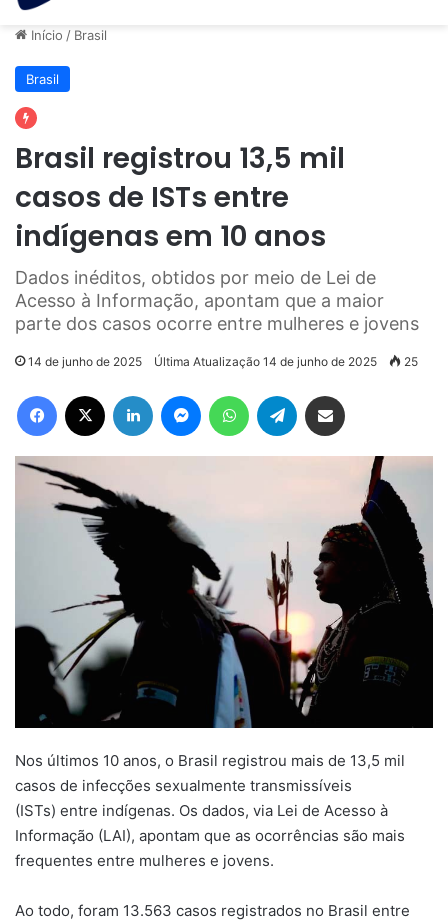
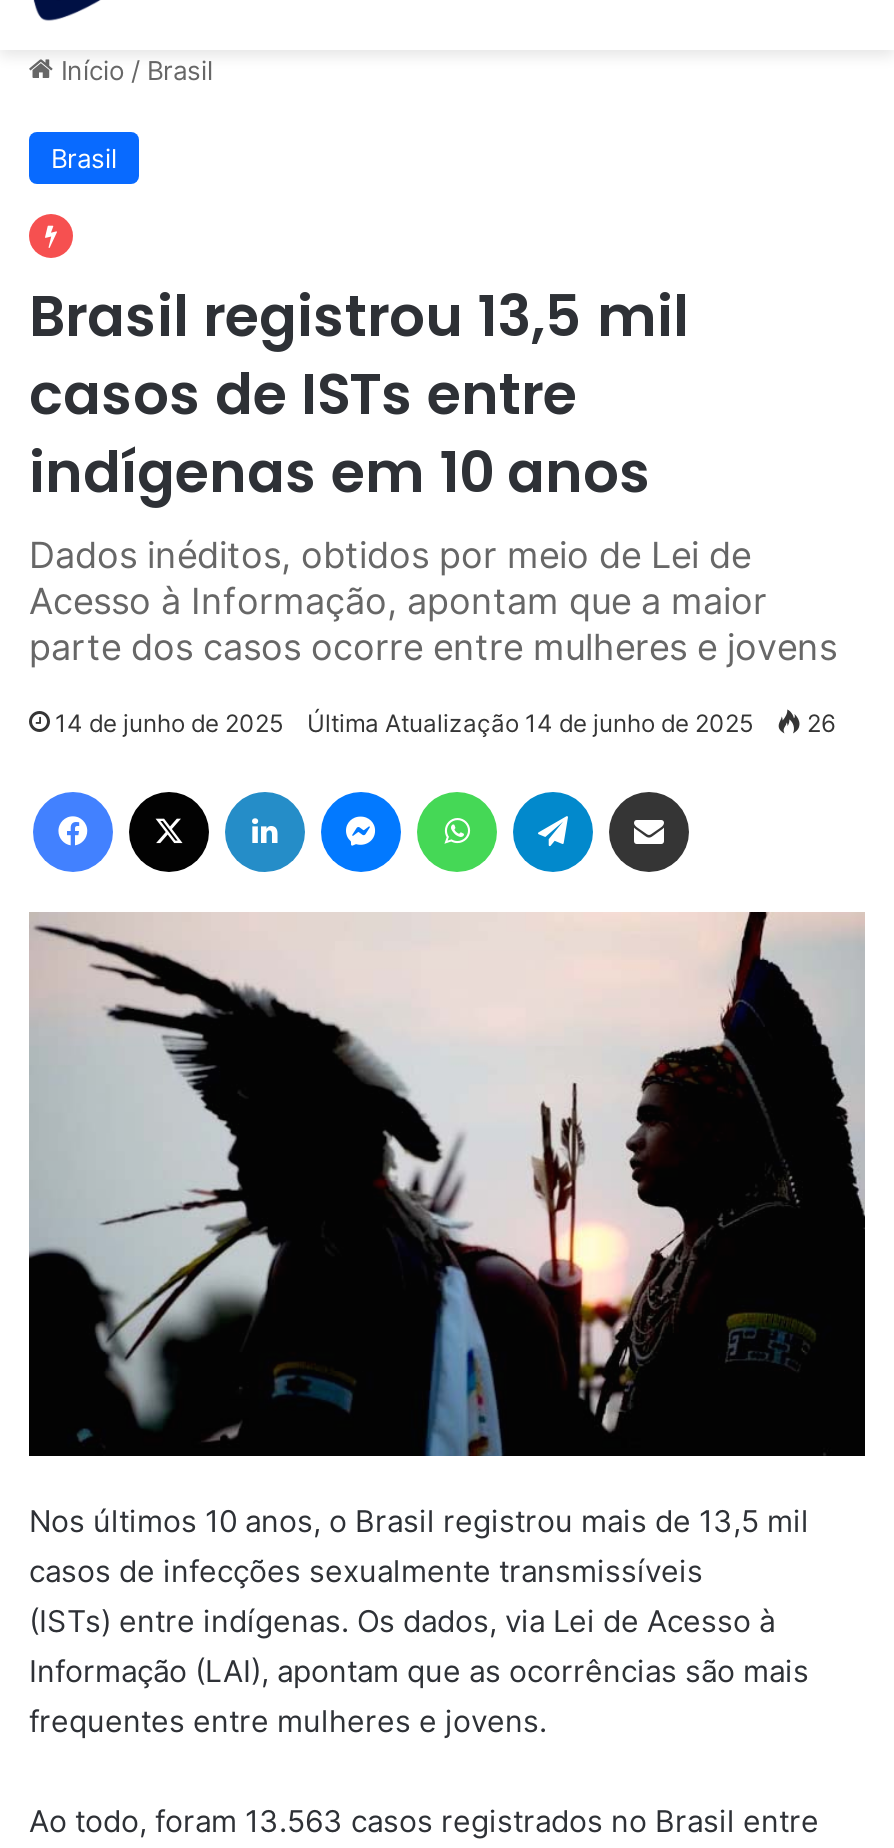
- 14 de junho de 2025 Última Atualização 14 de junho de 2025 25
+ 14 de junho de 2025 Última Atualização 14 de junho de 2025 26
